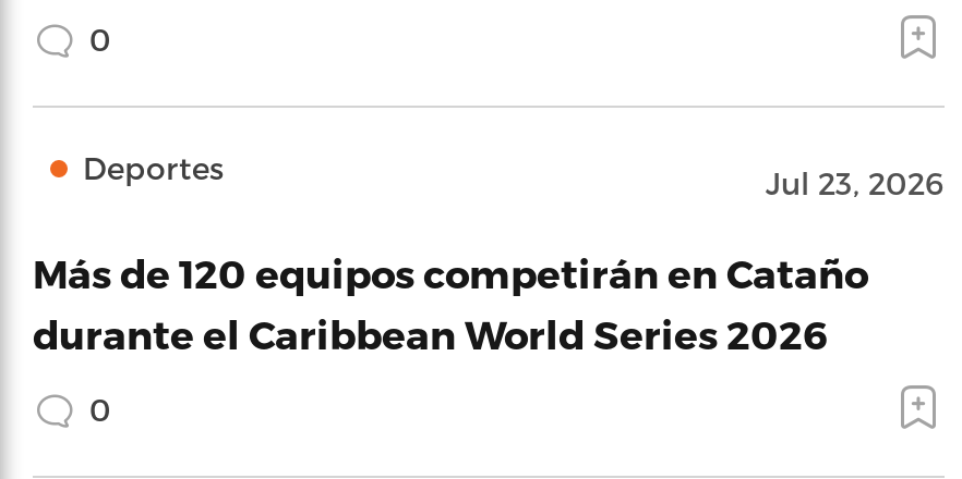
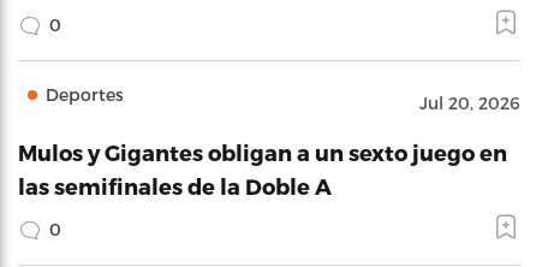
- Jul 23, 2026
+ Jul 20, 2026

- Más de 120 equipos competirán en Cataño
- durante el Caribbean World Series 2026
+ Mulos y Gigantes obligan a un sexto juego en
+ las semifinales de la Doble A
